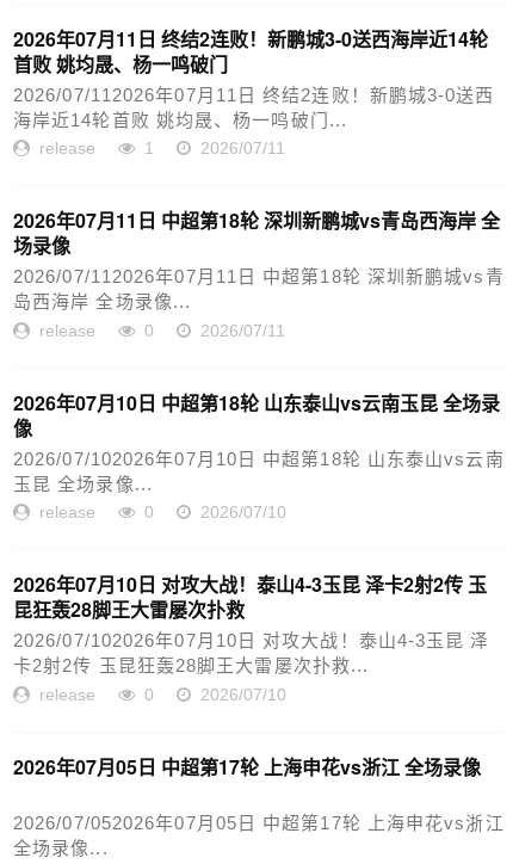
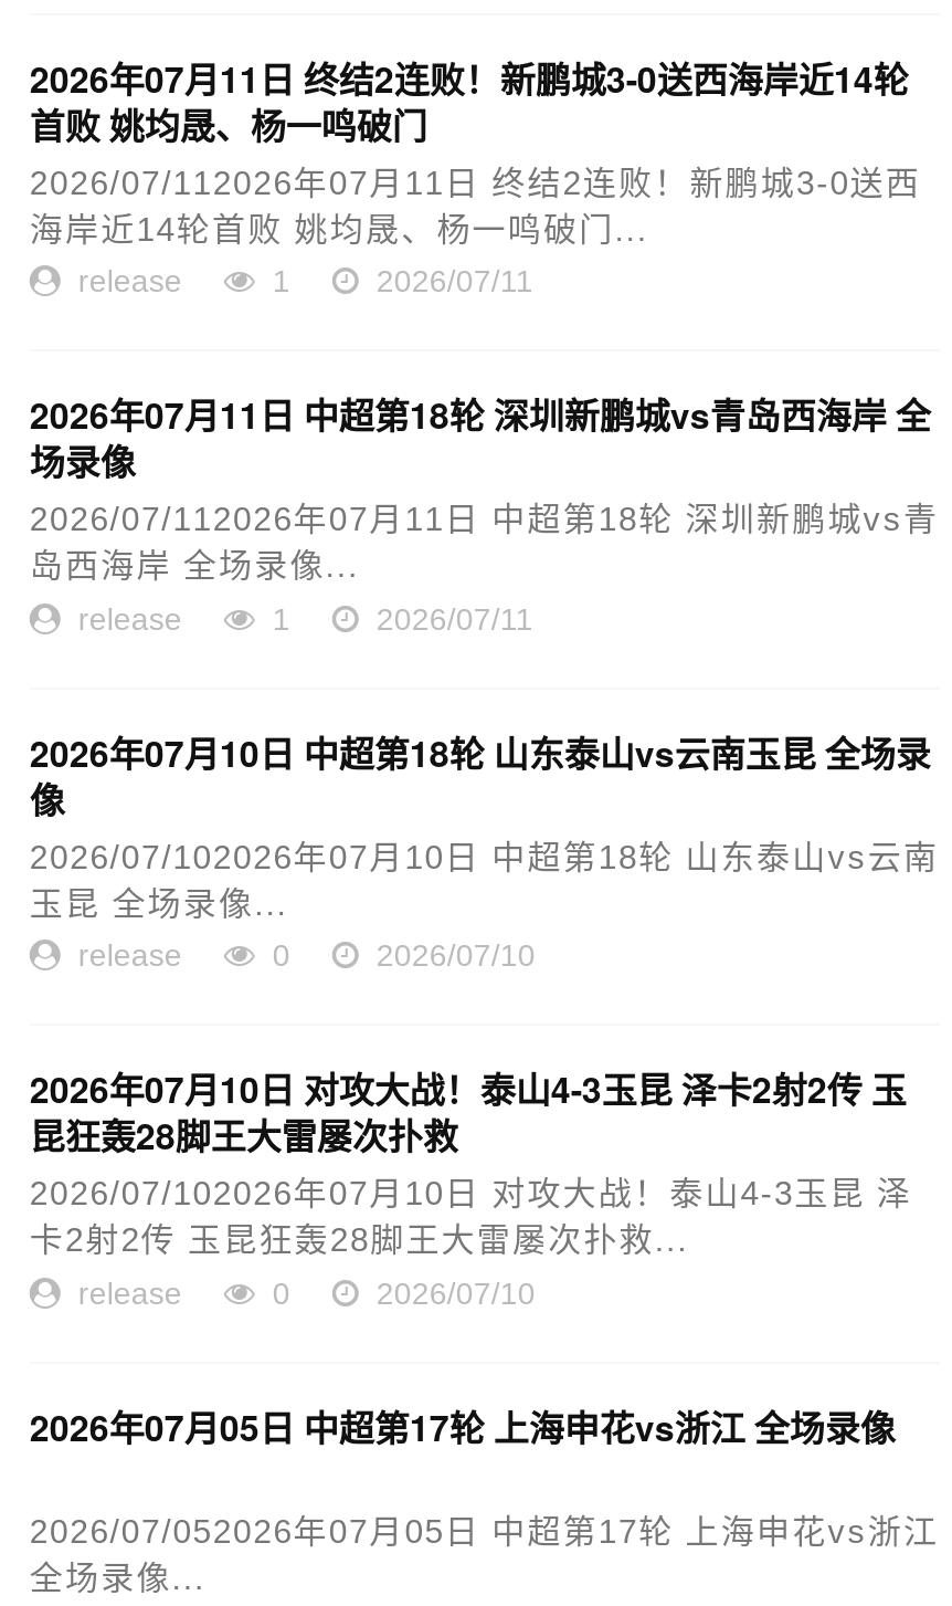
- 0
+ 1
